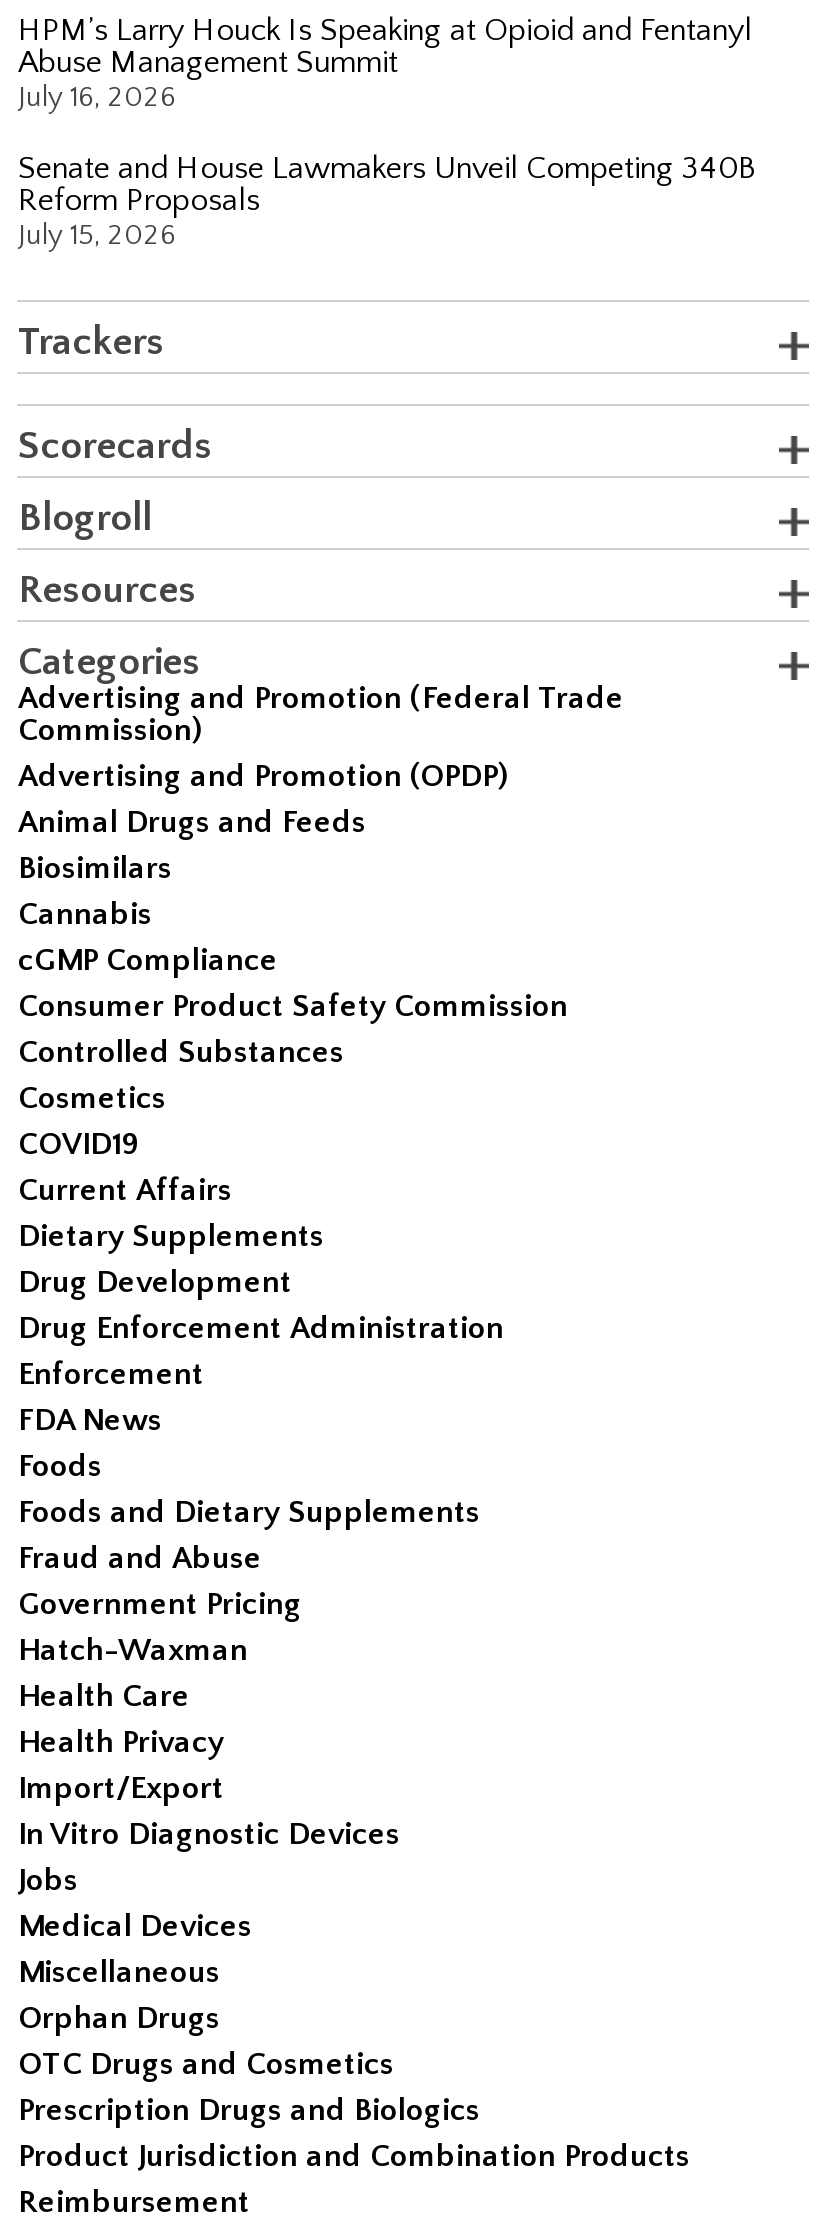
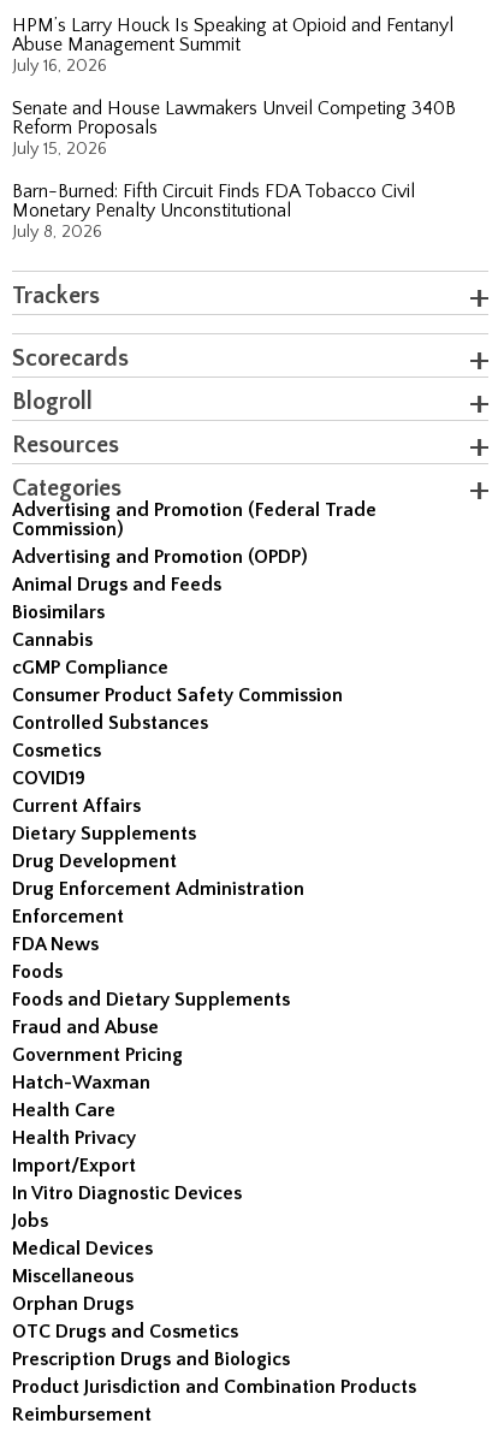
+ Barn-Burned: Fifth Circuit Finds FDA Tobacco Civil
+ Monetary Penalty Unconstitutional
+ July 8, 2026
